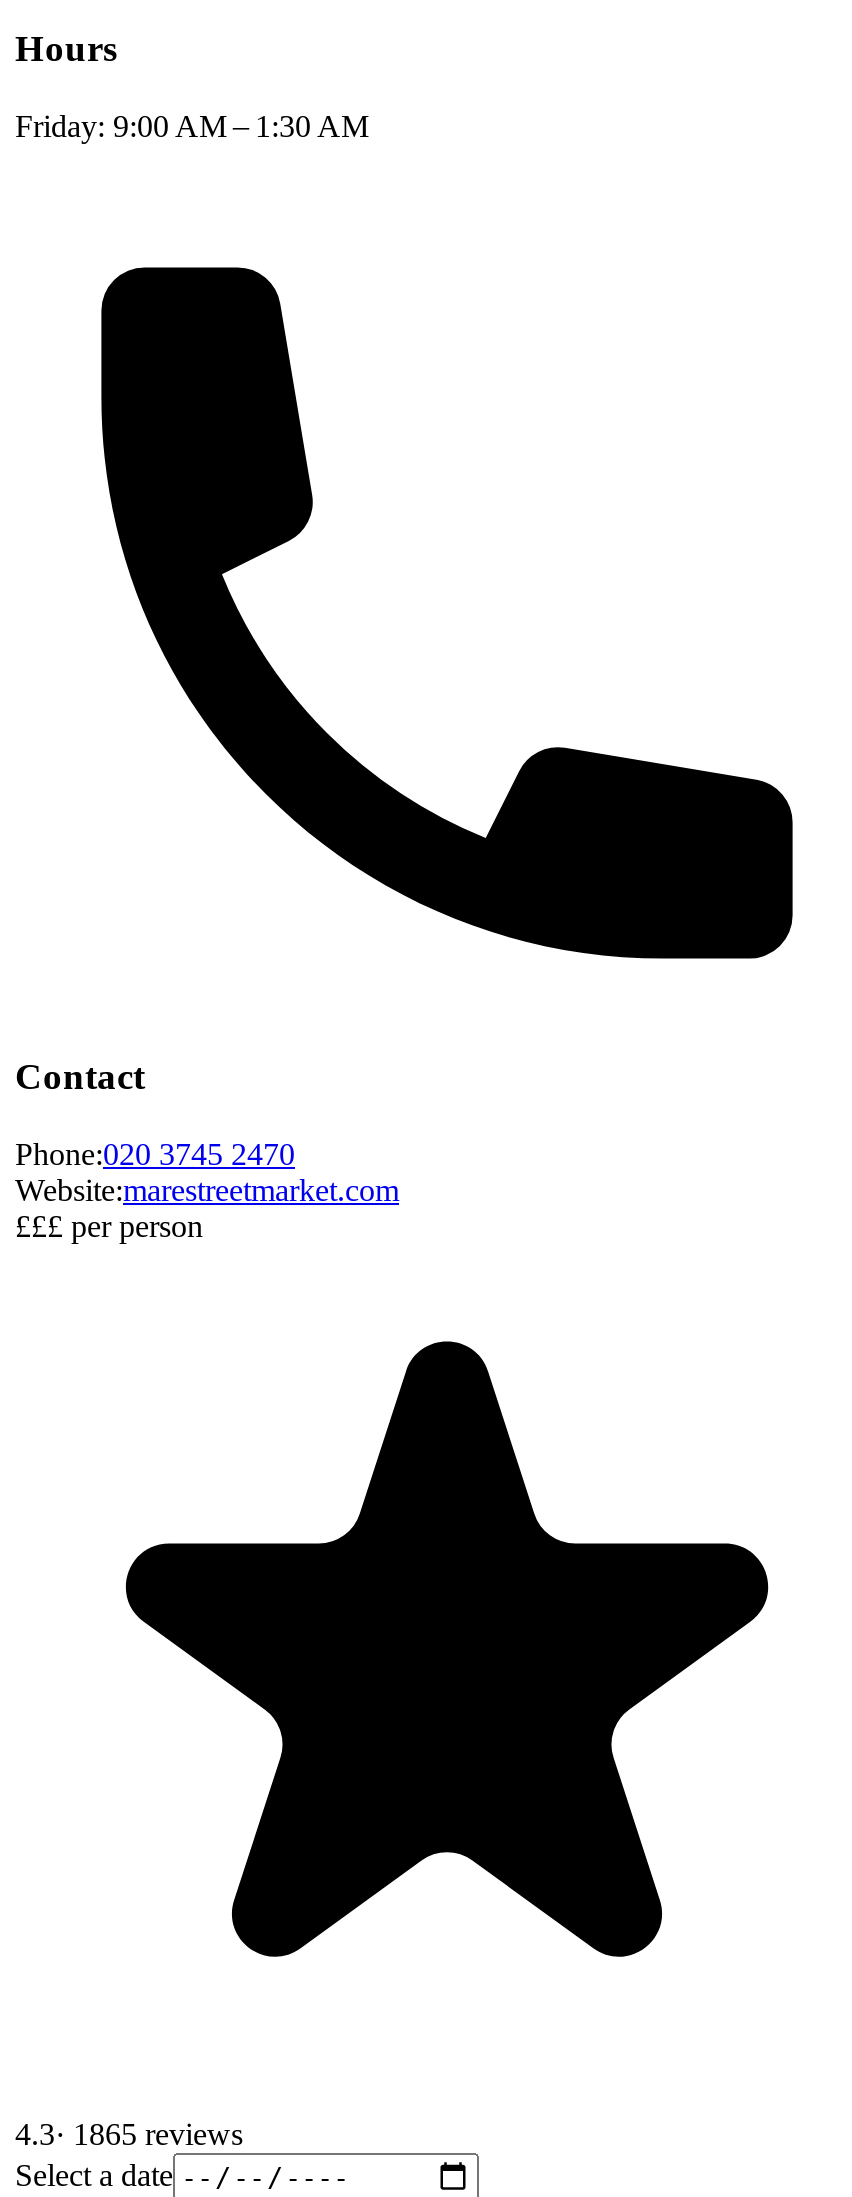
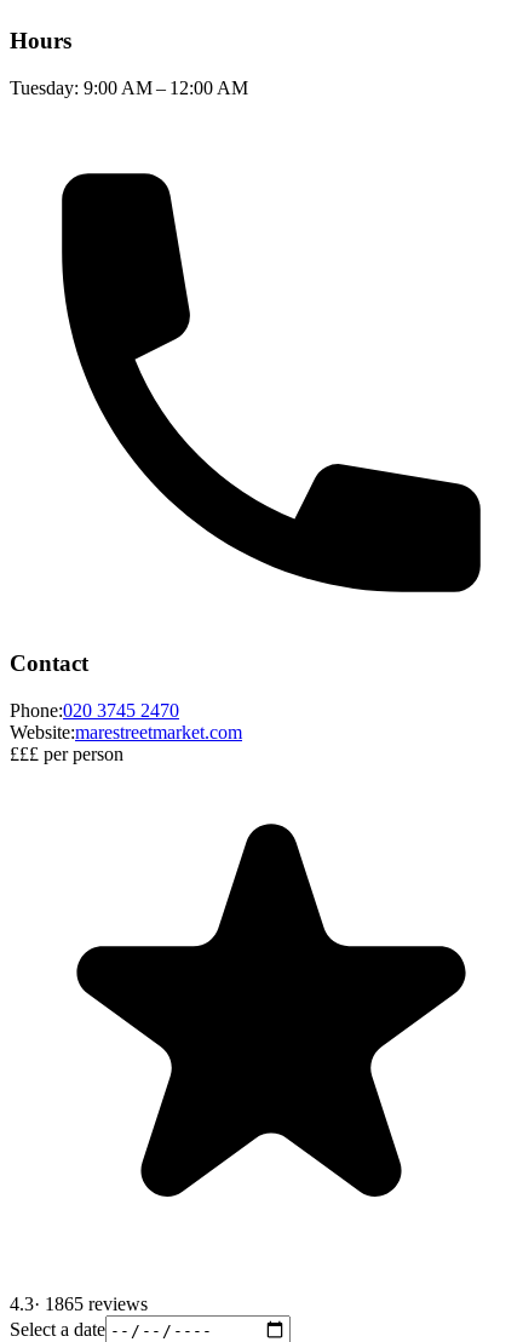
- Friday: 9:00 AM – 1:30 AM
+ Tuesday: 9:00 AM – 12:00 AM
